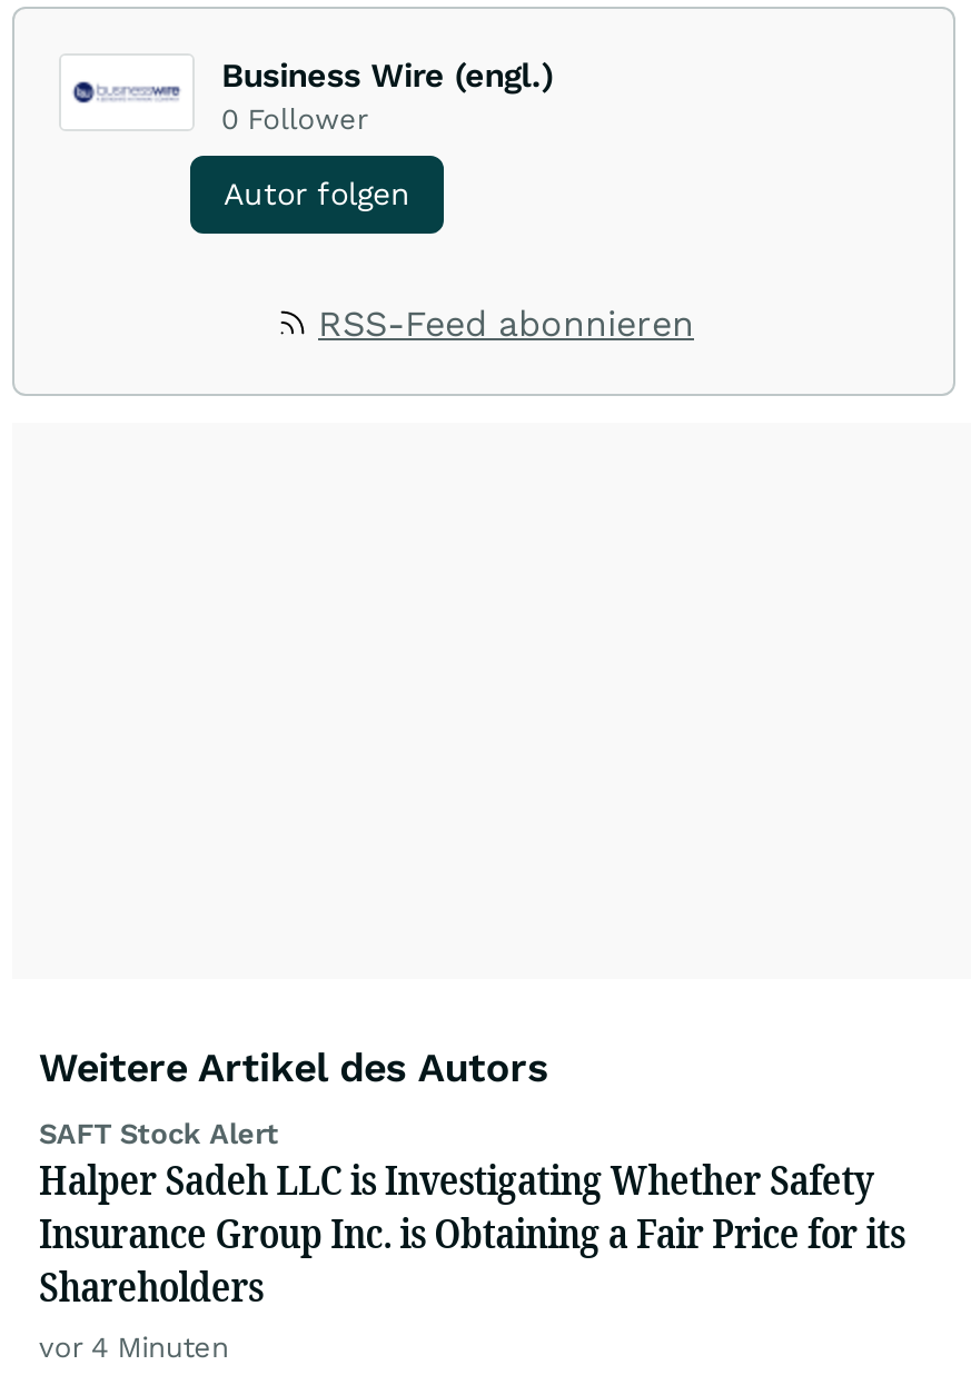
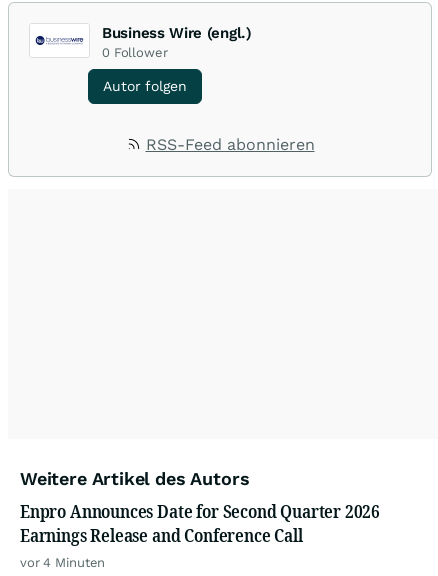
- SAFT Stock Alert
- Halper Sadeh LLC is Investigating Whether Safety
- Insurance Group Inc. is Obtaining a Fair Price for its
- Shareholders
+ Enpro Announces Date for Second Quarter 2026
+ Earnings Release and Conference Call
